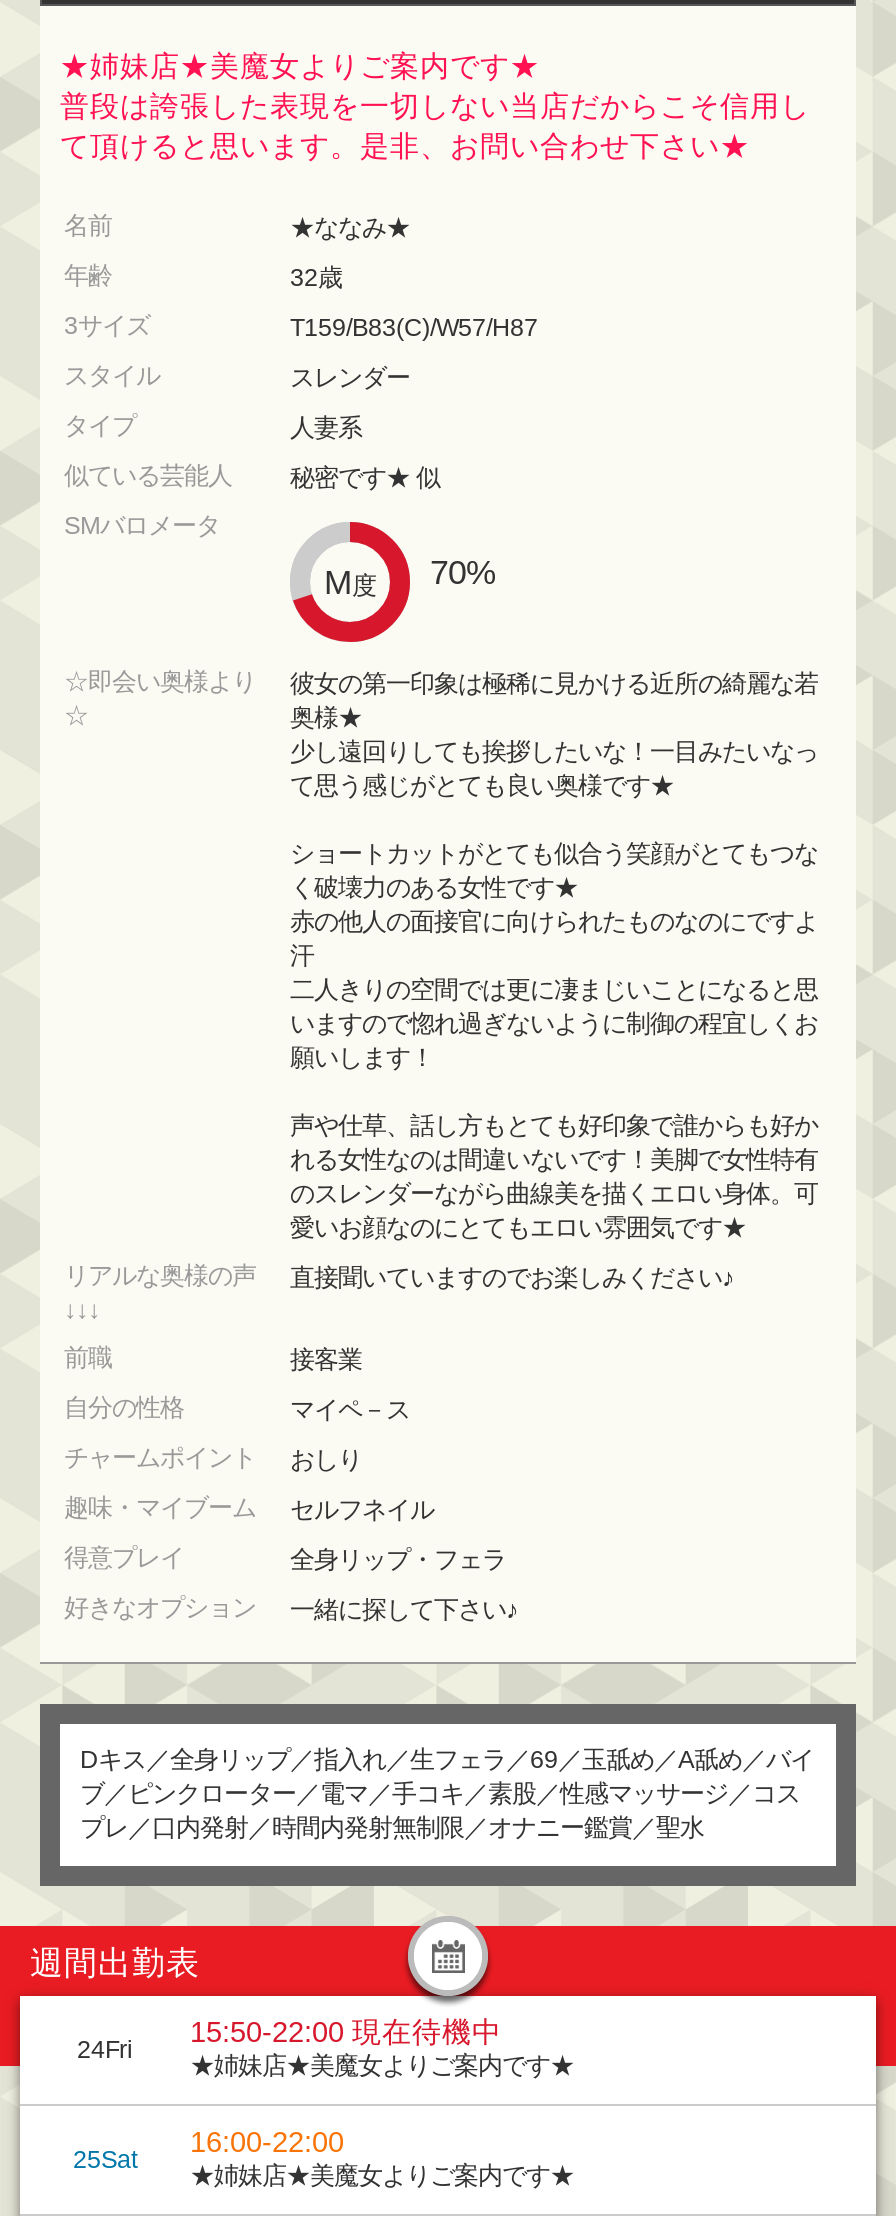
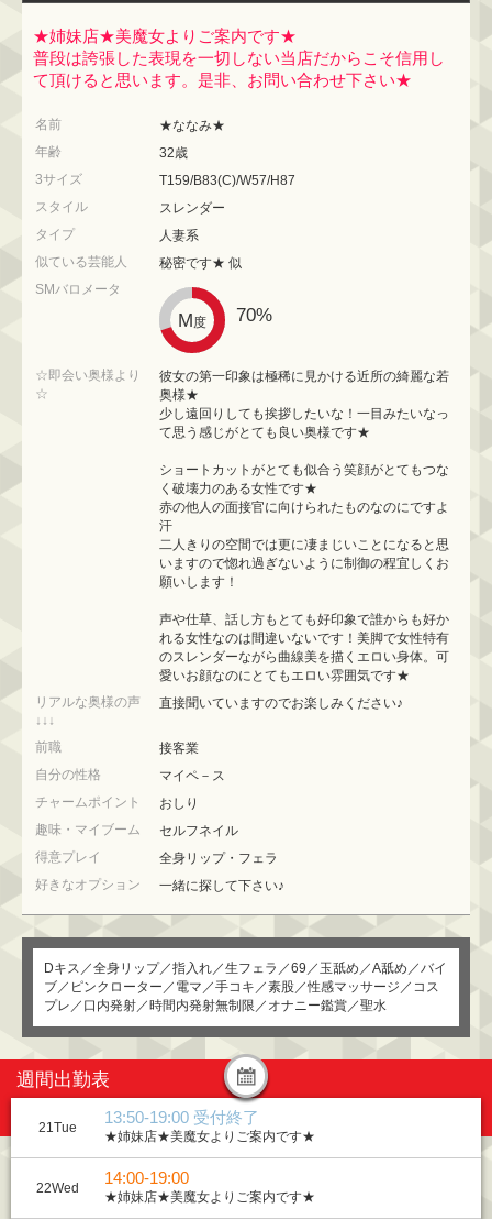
- 15:50-22:00 現在待機中
+ 13:50-19:00 受付終了

- 24Fri
+ 21Tue

- 16:00-22:00
+ 14:00-19:00

- 25Sat
+ 22Wed
